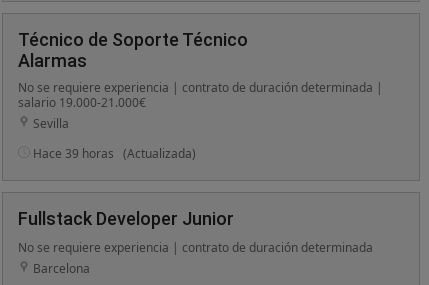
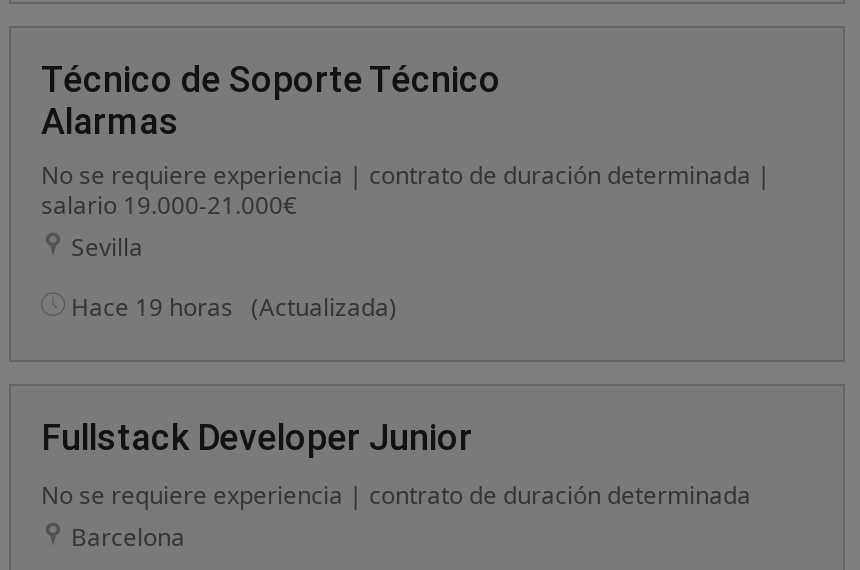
- Hace 39 horas (Actualizada)
+ Hace 19 horas (Actualizada)
